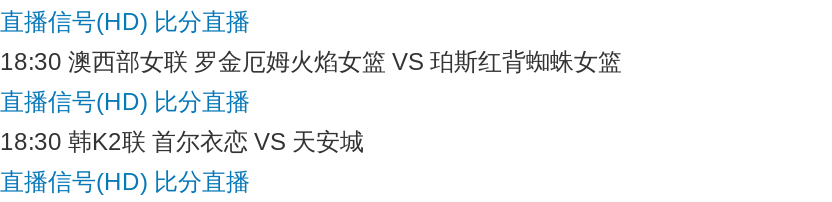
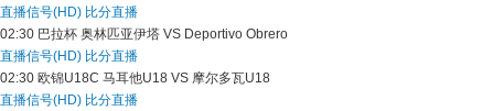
- 18:30 澳西部女联罗金厄姆火焰女篮 VS 珀斯红背蜘蛛女篮
+ 02:30 巴拉杯奥林匹亚伊塔 VS Deportivo Obrero

- 18:30 韩K2联首尔衣恋 VS 天安城
+ 02:30 欧锦U18C马耳他U18 VS 摩尔多瓦U18
